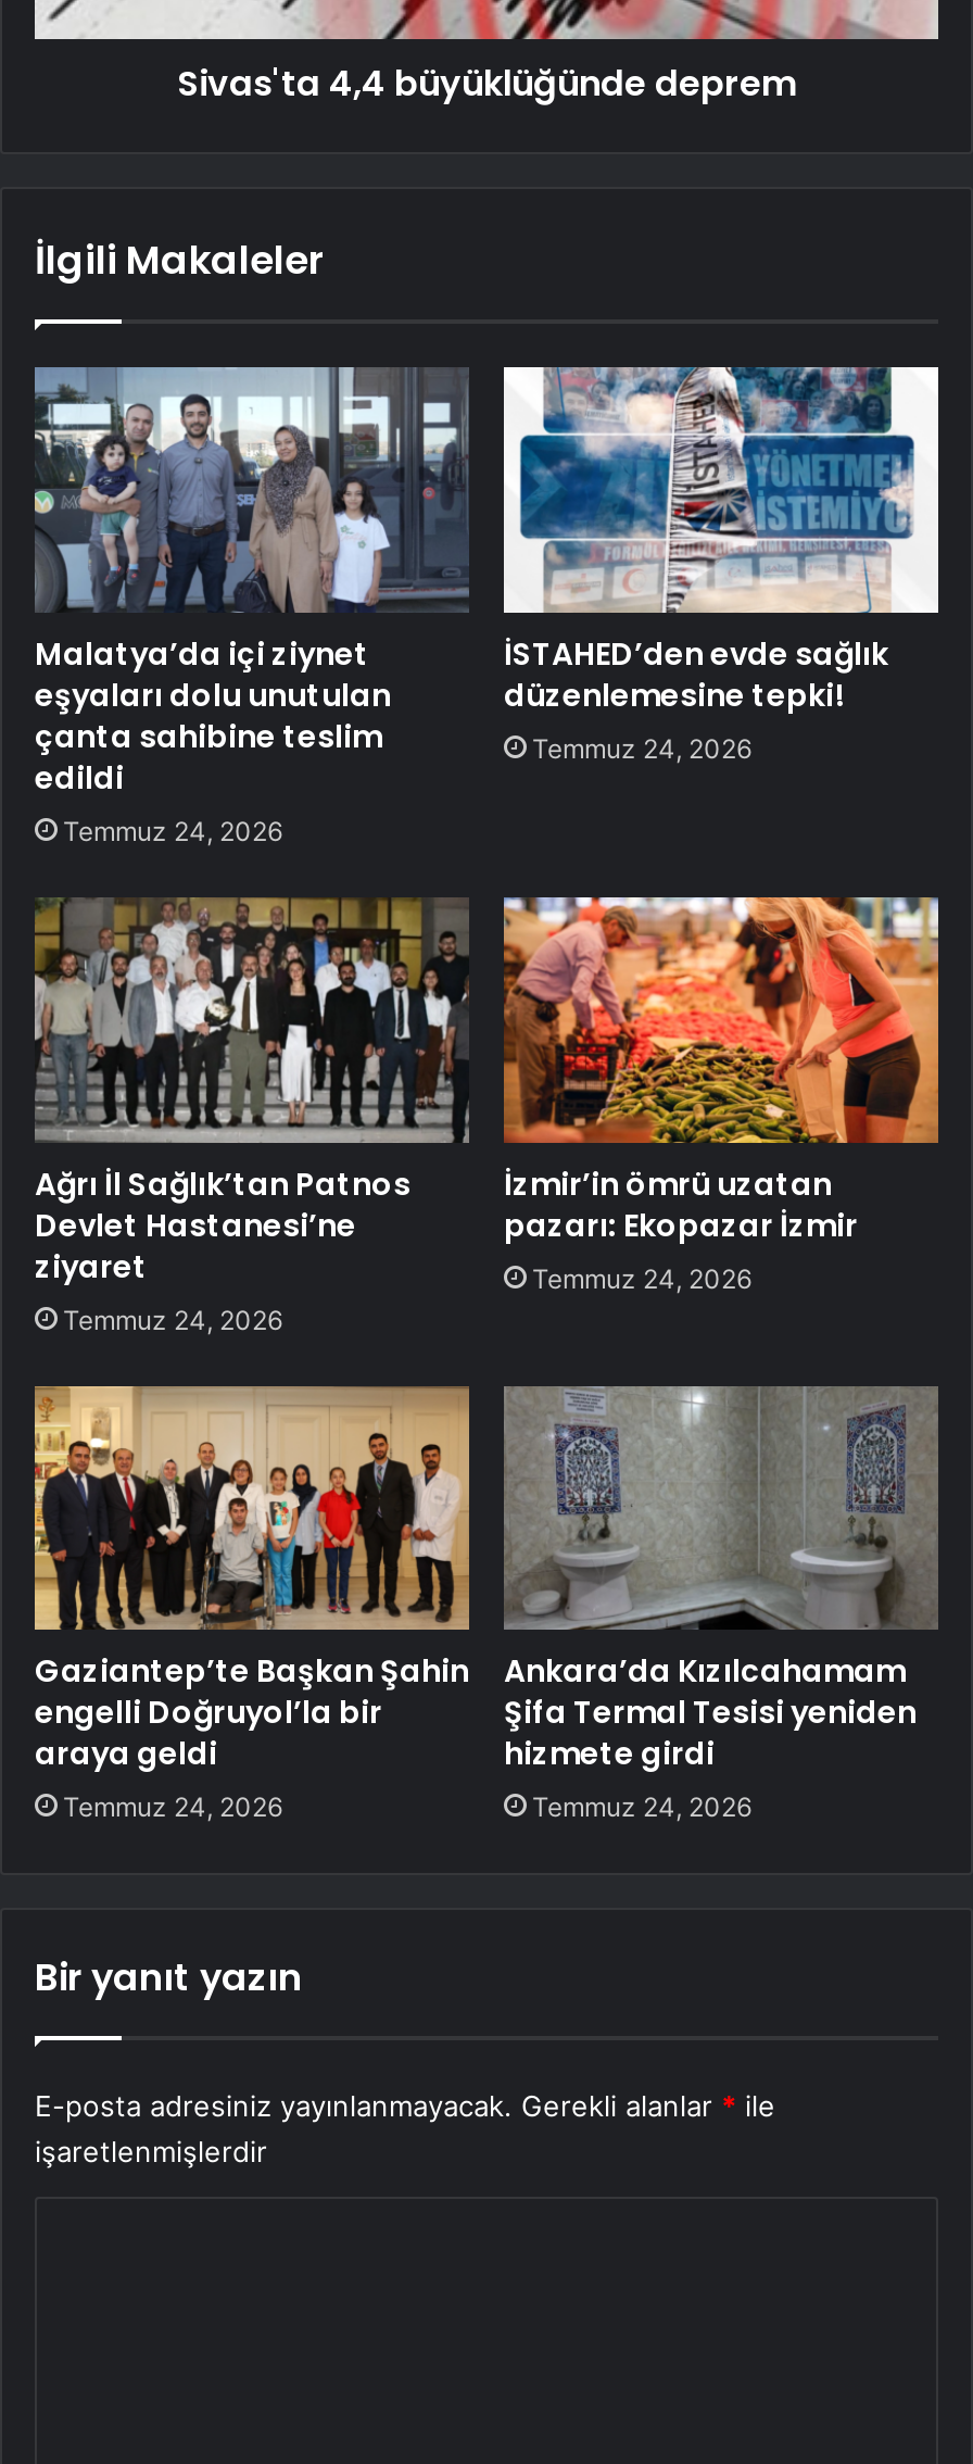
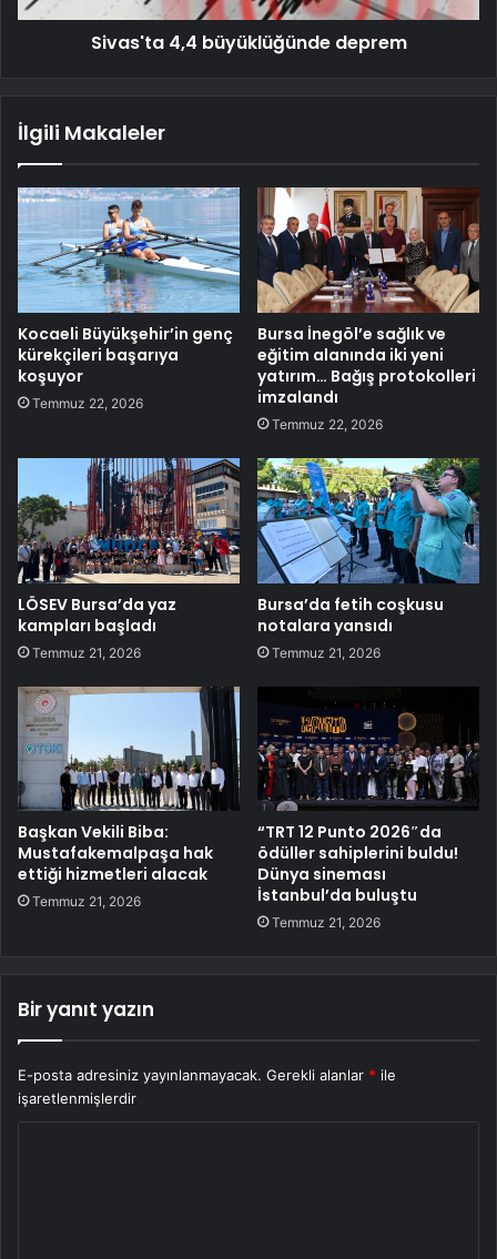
- [image]
- Malatya’da içi ziynet
- eşyaları dolu unutulan
- çanta sahibine teslim
- edildi
- Temmuz 24, 2026
+ [image]
+ Kocaeli Büyükşehir’in genç
+ kürekçileri başarıya
+ koşuyor
+ Temmuz 22, 2026

- [image]
- İSTAHED’den evde sağlık
- düzenlemesine tepki!
- Temmuz 24, 2026
+ [image]
+ Bursa İnegöl’e sağlık ve
+ eğitim alanında iki yeni
+ yatırım… Bağış protokolleri
+ imzalandı
+ Temmuz 22, 2026

- [image]
- Ağrı İl Sağlık’tan Patnos
- Devlet Hastanesi’ne
- ziyaret
- Temmuz 24, 2026
+ [image]
+ LÖSEV Bursa’da yaz
+ kampları başladı
+ Temmuz 21, 2026

- [image]
- İzmir’in ömrü uzatan
- pazarı: Ekopazar İzmir
- Temmuz 24, 2026
+ [image]
+ Bursa’da fetih coşkusu
+ notalara yansıdı
+ Temmuz 21, 2026

- [image]
- Gaziantep’te Başkan Şahin
- engelli Doğruyol’la bir
- araya geldi
- Temmuz 24, 2026
+ [image]
+ Başkan Vekili Biba:
+ Mustafakemalpaşa hak
+ ettiği hizmetleri alacak
+ Temmuz 21, 2026

- [image]
- Ankara’da Kızılcahamam
- Şifa Termal Tesisi yeniden
- hizmete girdi
- Temmuz 24, 2026
+ [image]
+ “TRT 12 Punto 2026″da
+ ödüller sahiplerini buldu!
+ Dünya sineması
+ İstanbul’da buluştu
+ Temmuz 21, 2026
